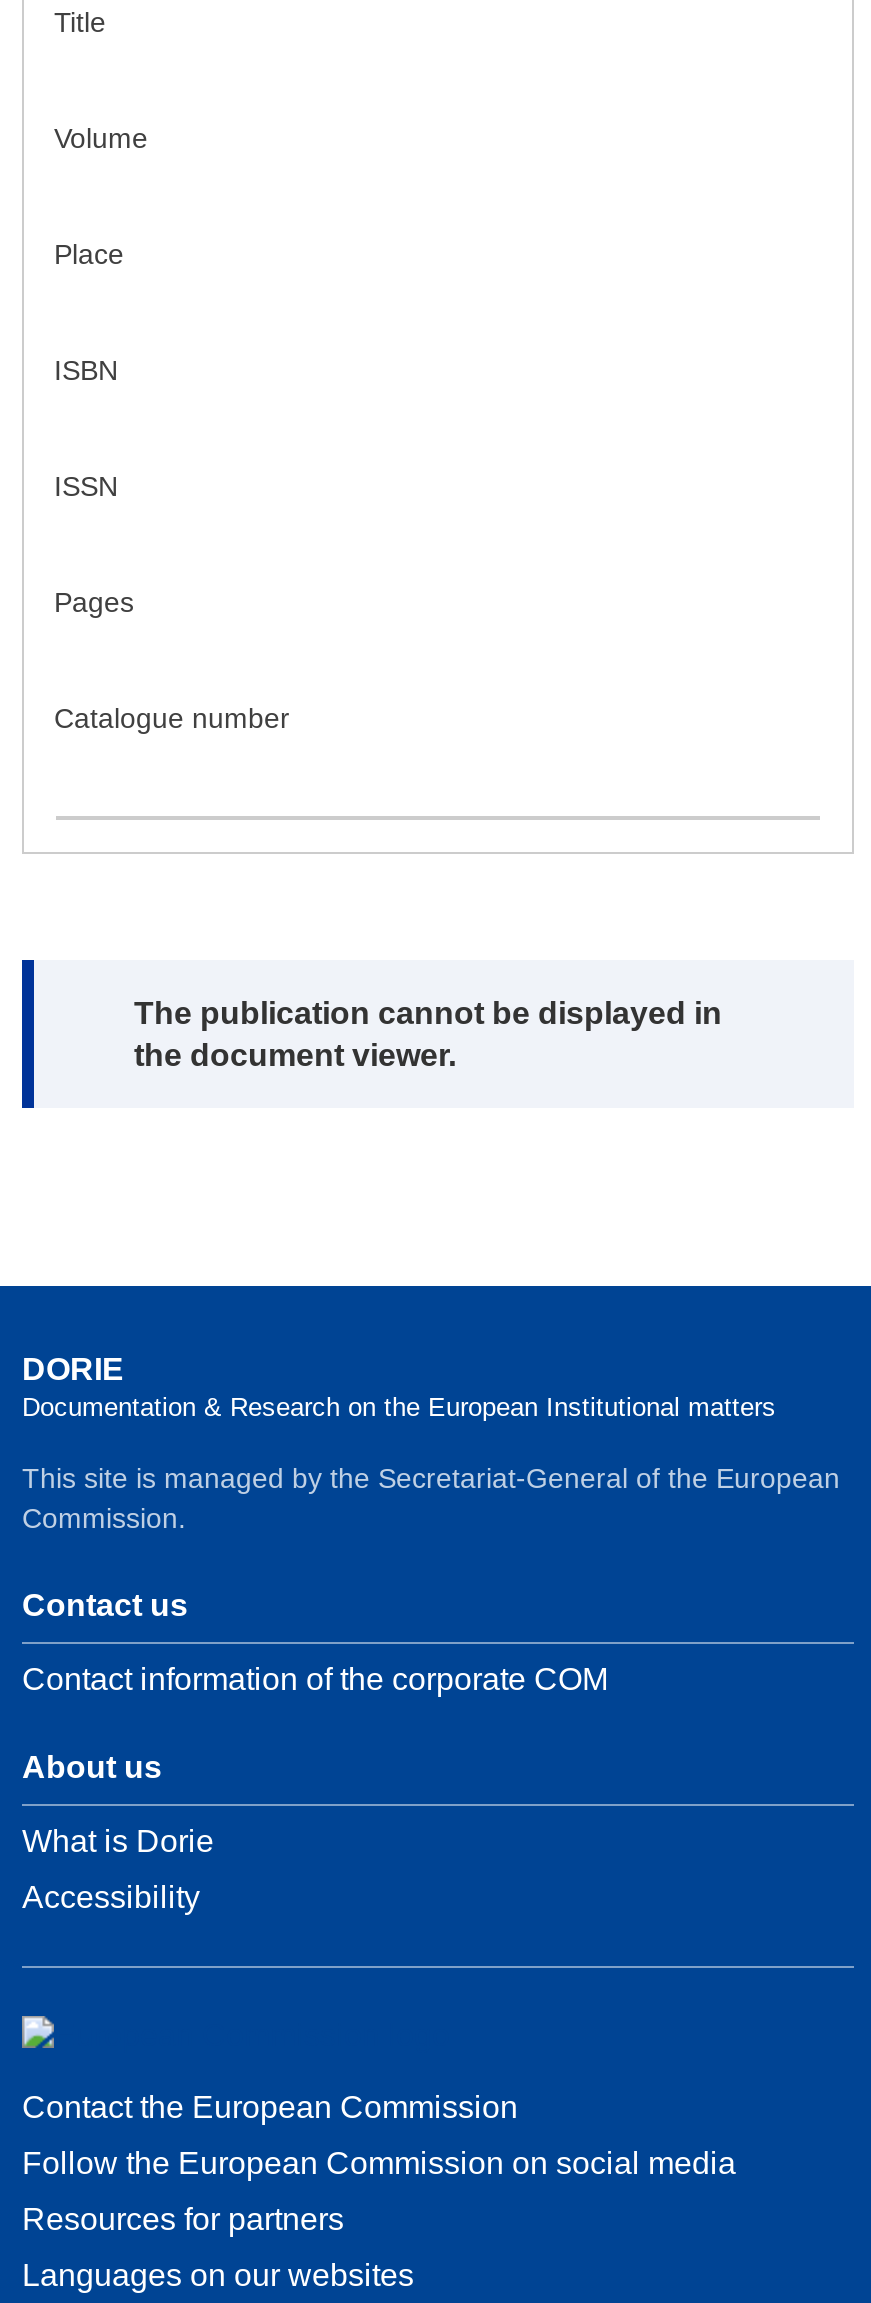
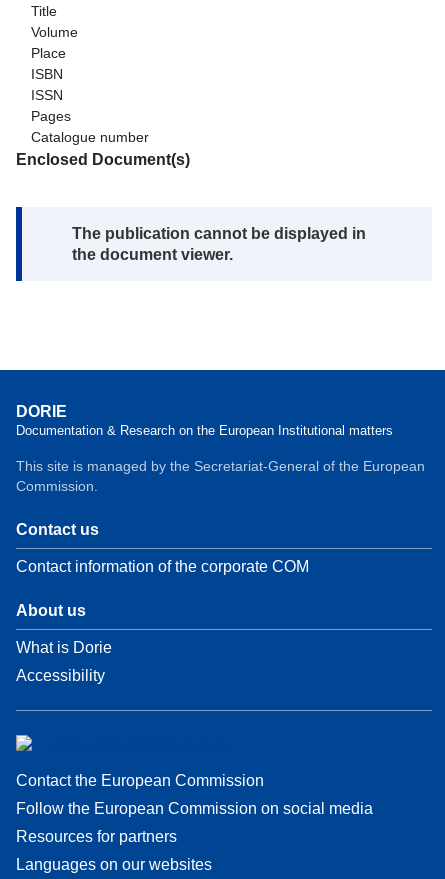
+ Enclosed Document(s)
